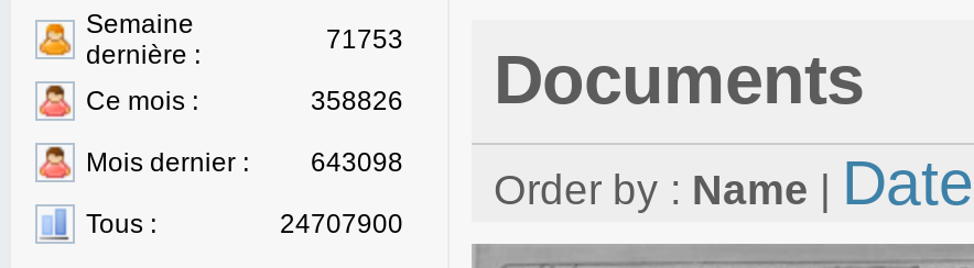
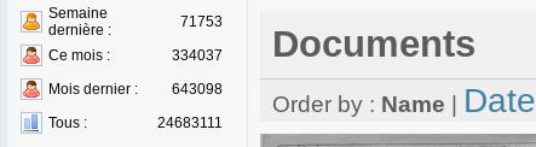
- 358826
+ 334037

- 24707900
+ 24683111
